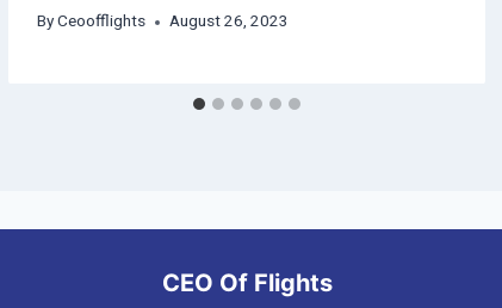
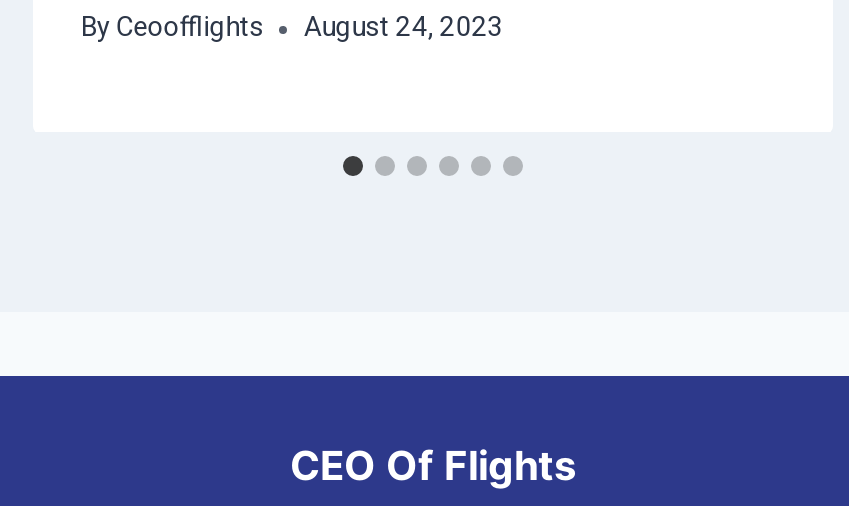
- By Ceoofflights August 26, 2023
+ By Ceoofflights August 24, 2023
